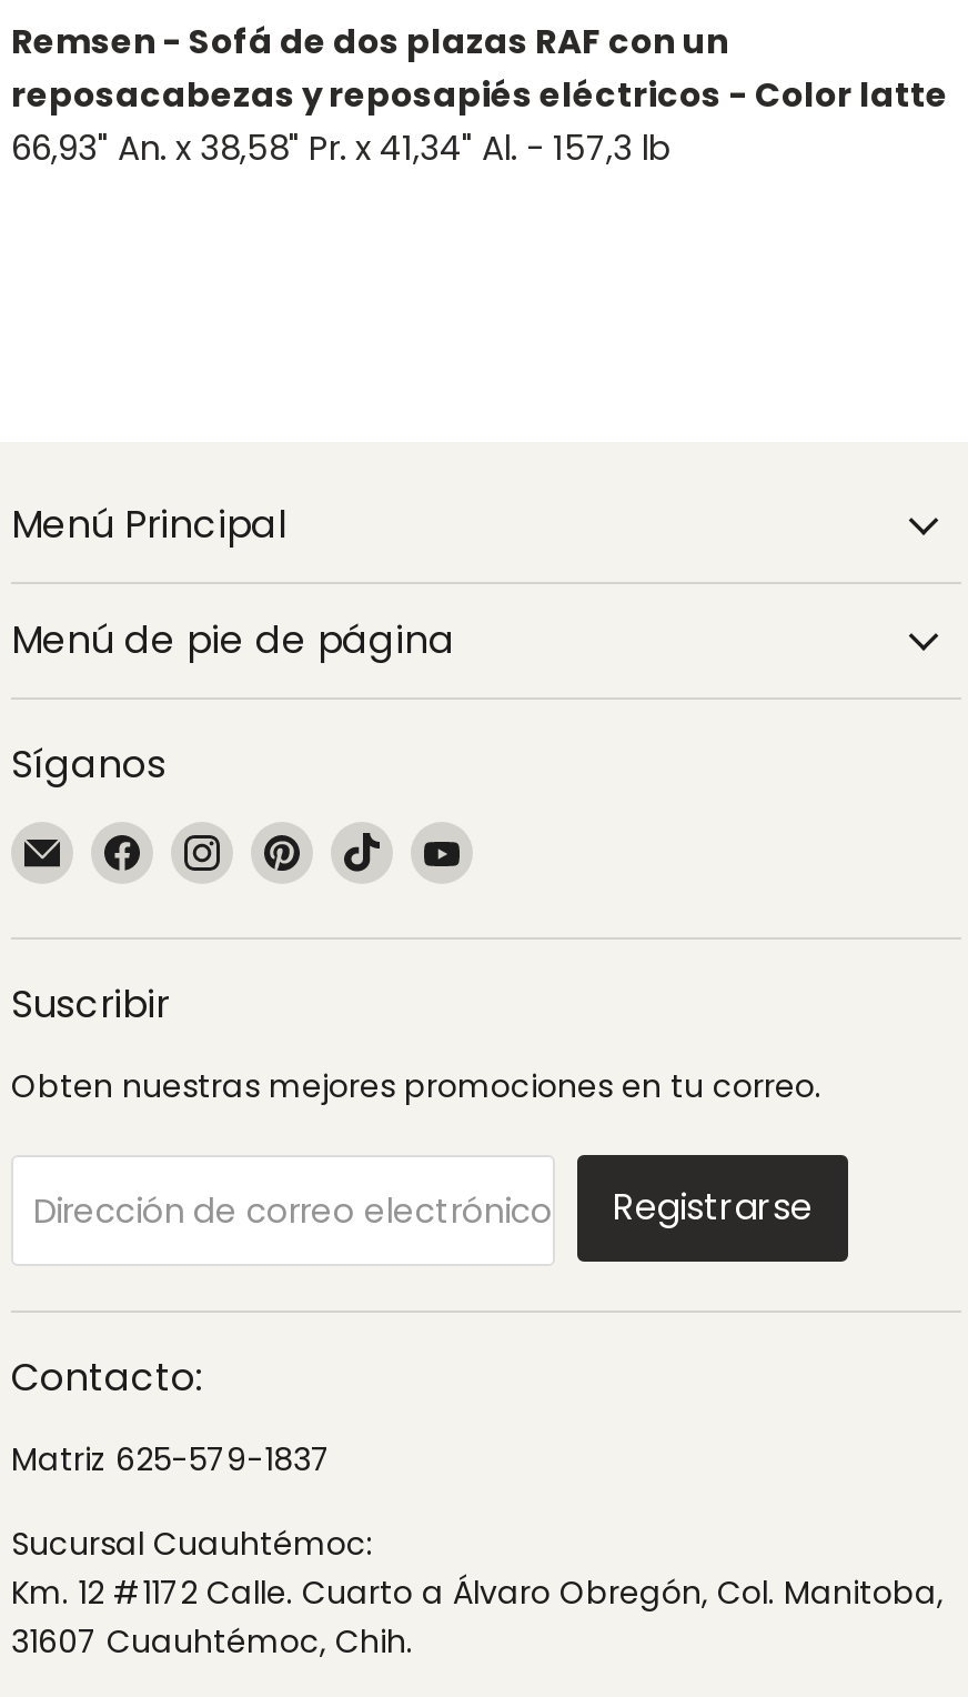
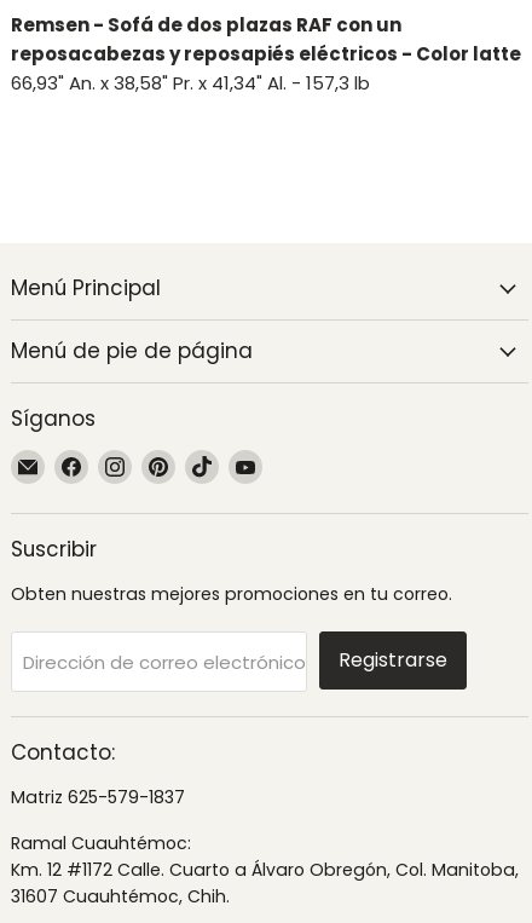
- Sucursal Cuauhtémoc:
+ Ramal Cuauhtémoc:
